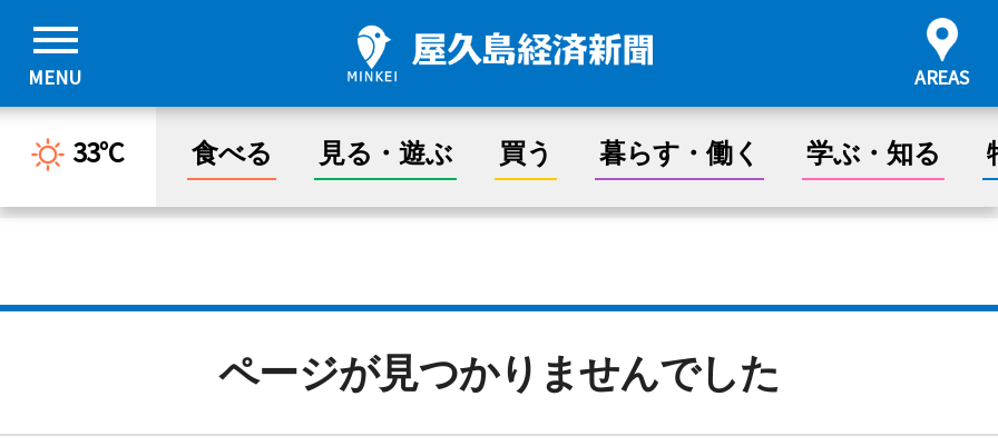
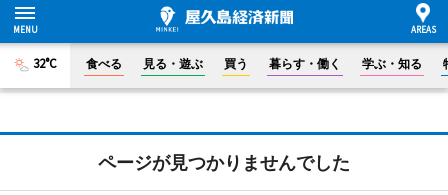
- 33°C
+ 32°C
